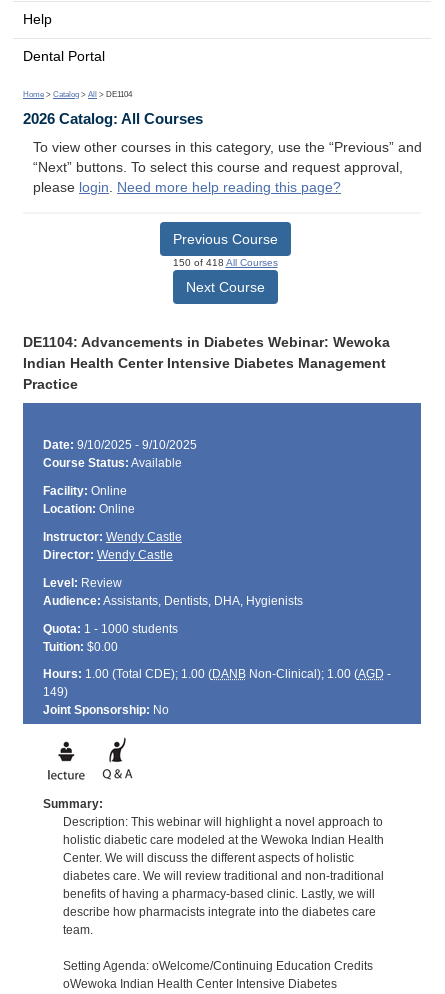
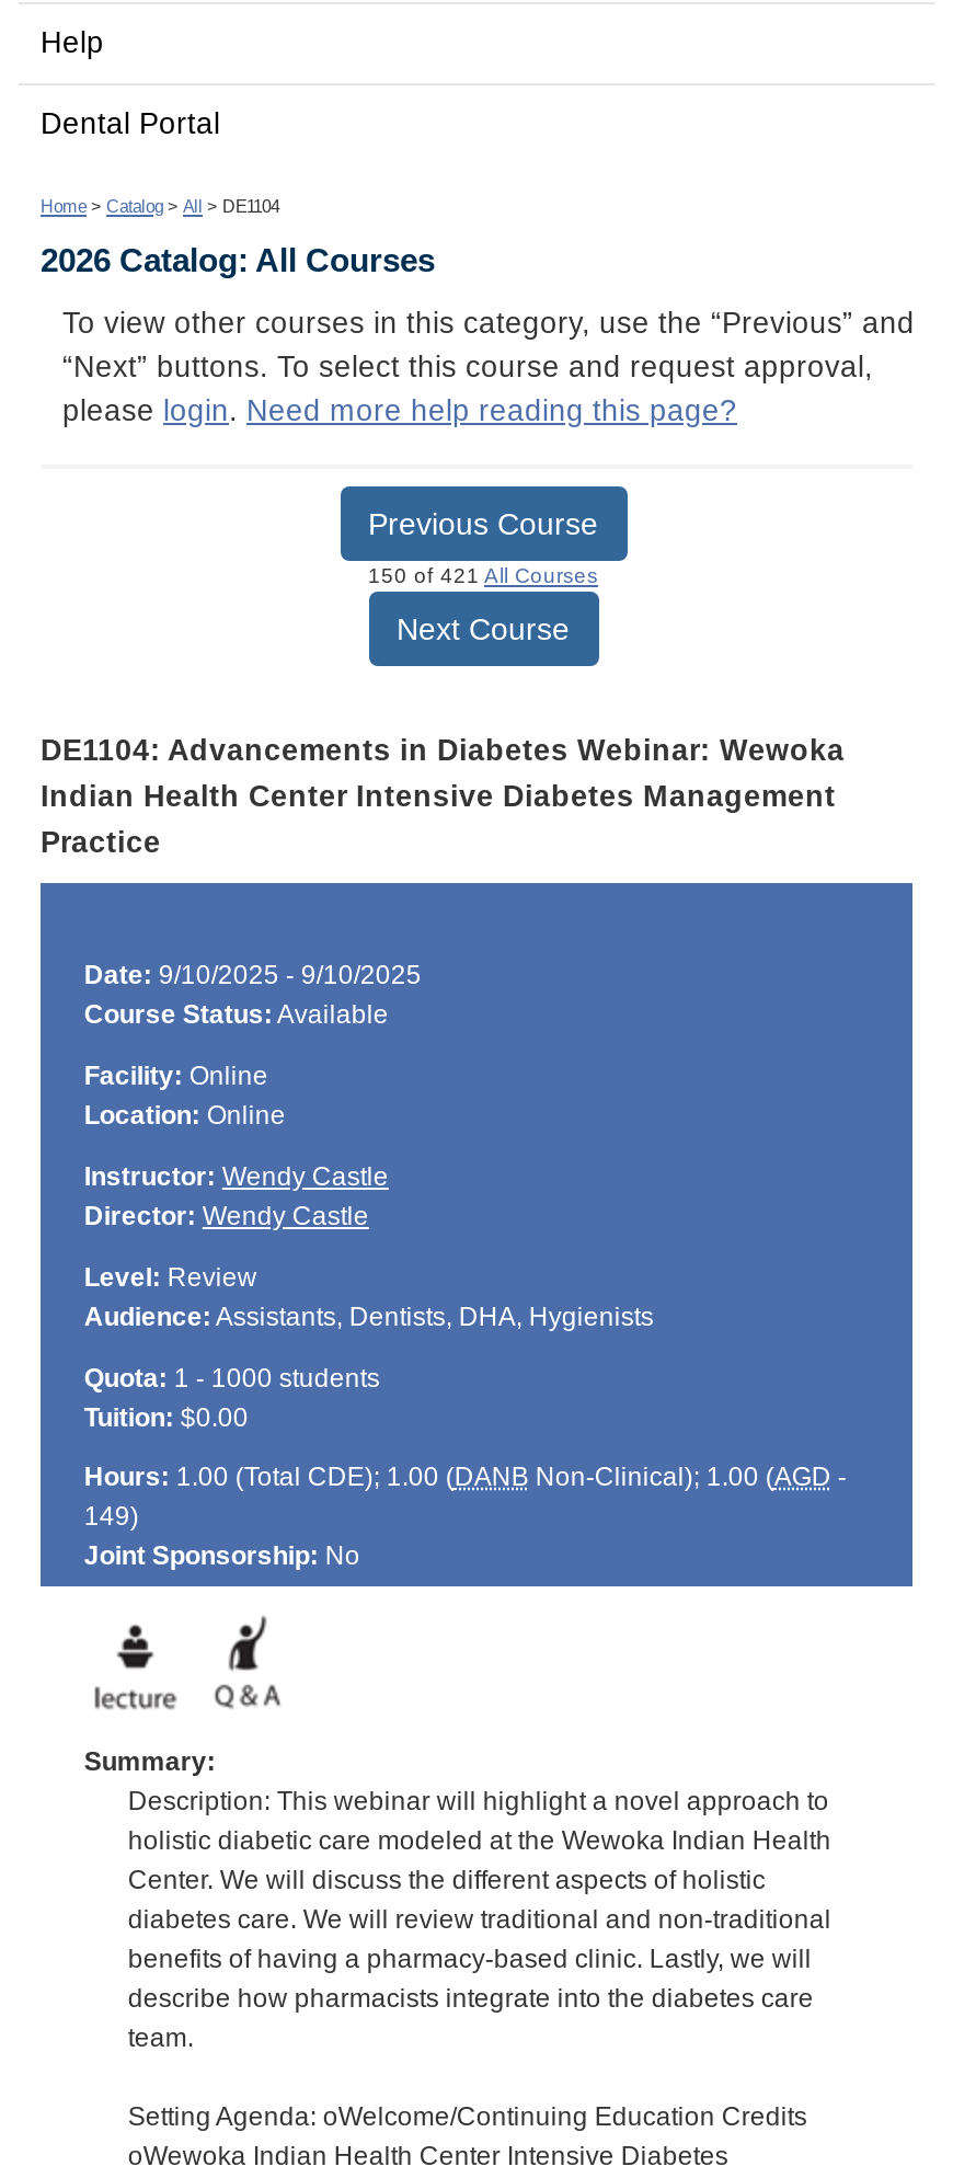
- 150 of 418All Courses
+ 150 of 421All Courses
